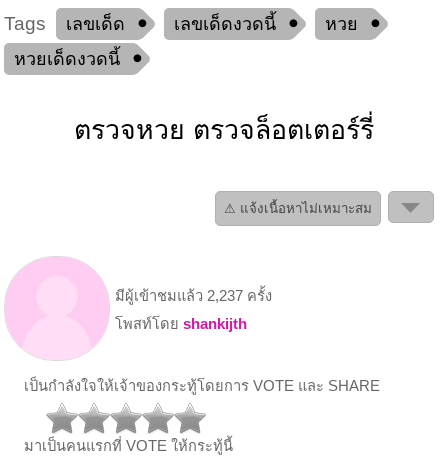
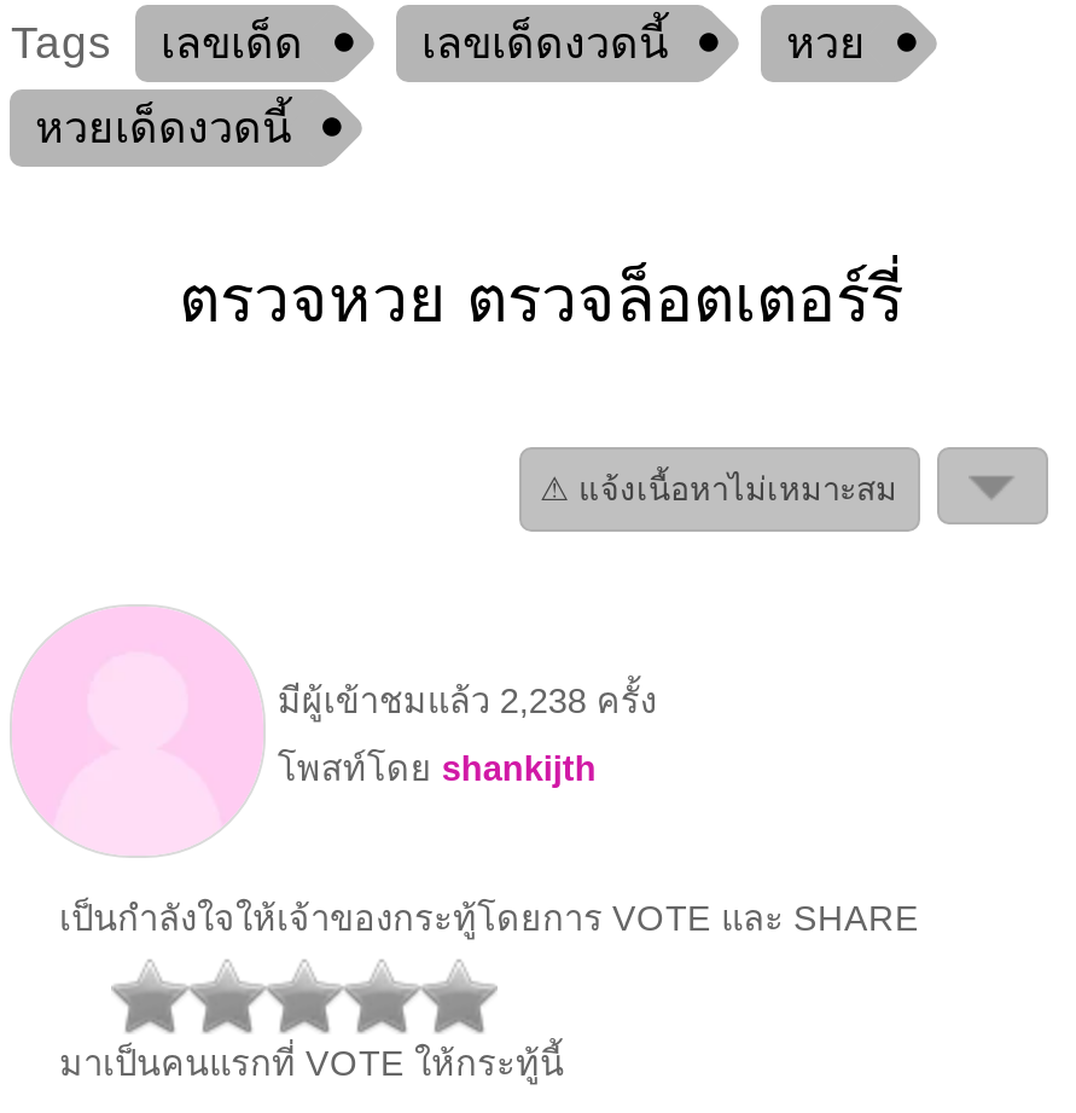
- มีผู้เข้าชมแล้ว 2,237 ครั้ง
+ มีผู้เข้าชมแล้ว 2,238 ครั้ง
